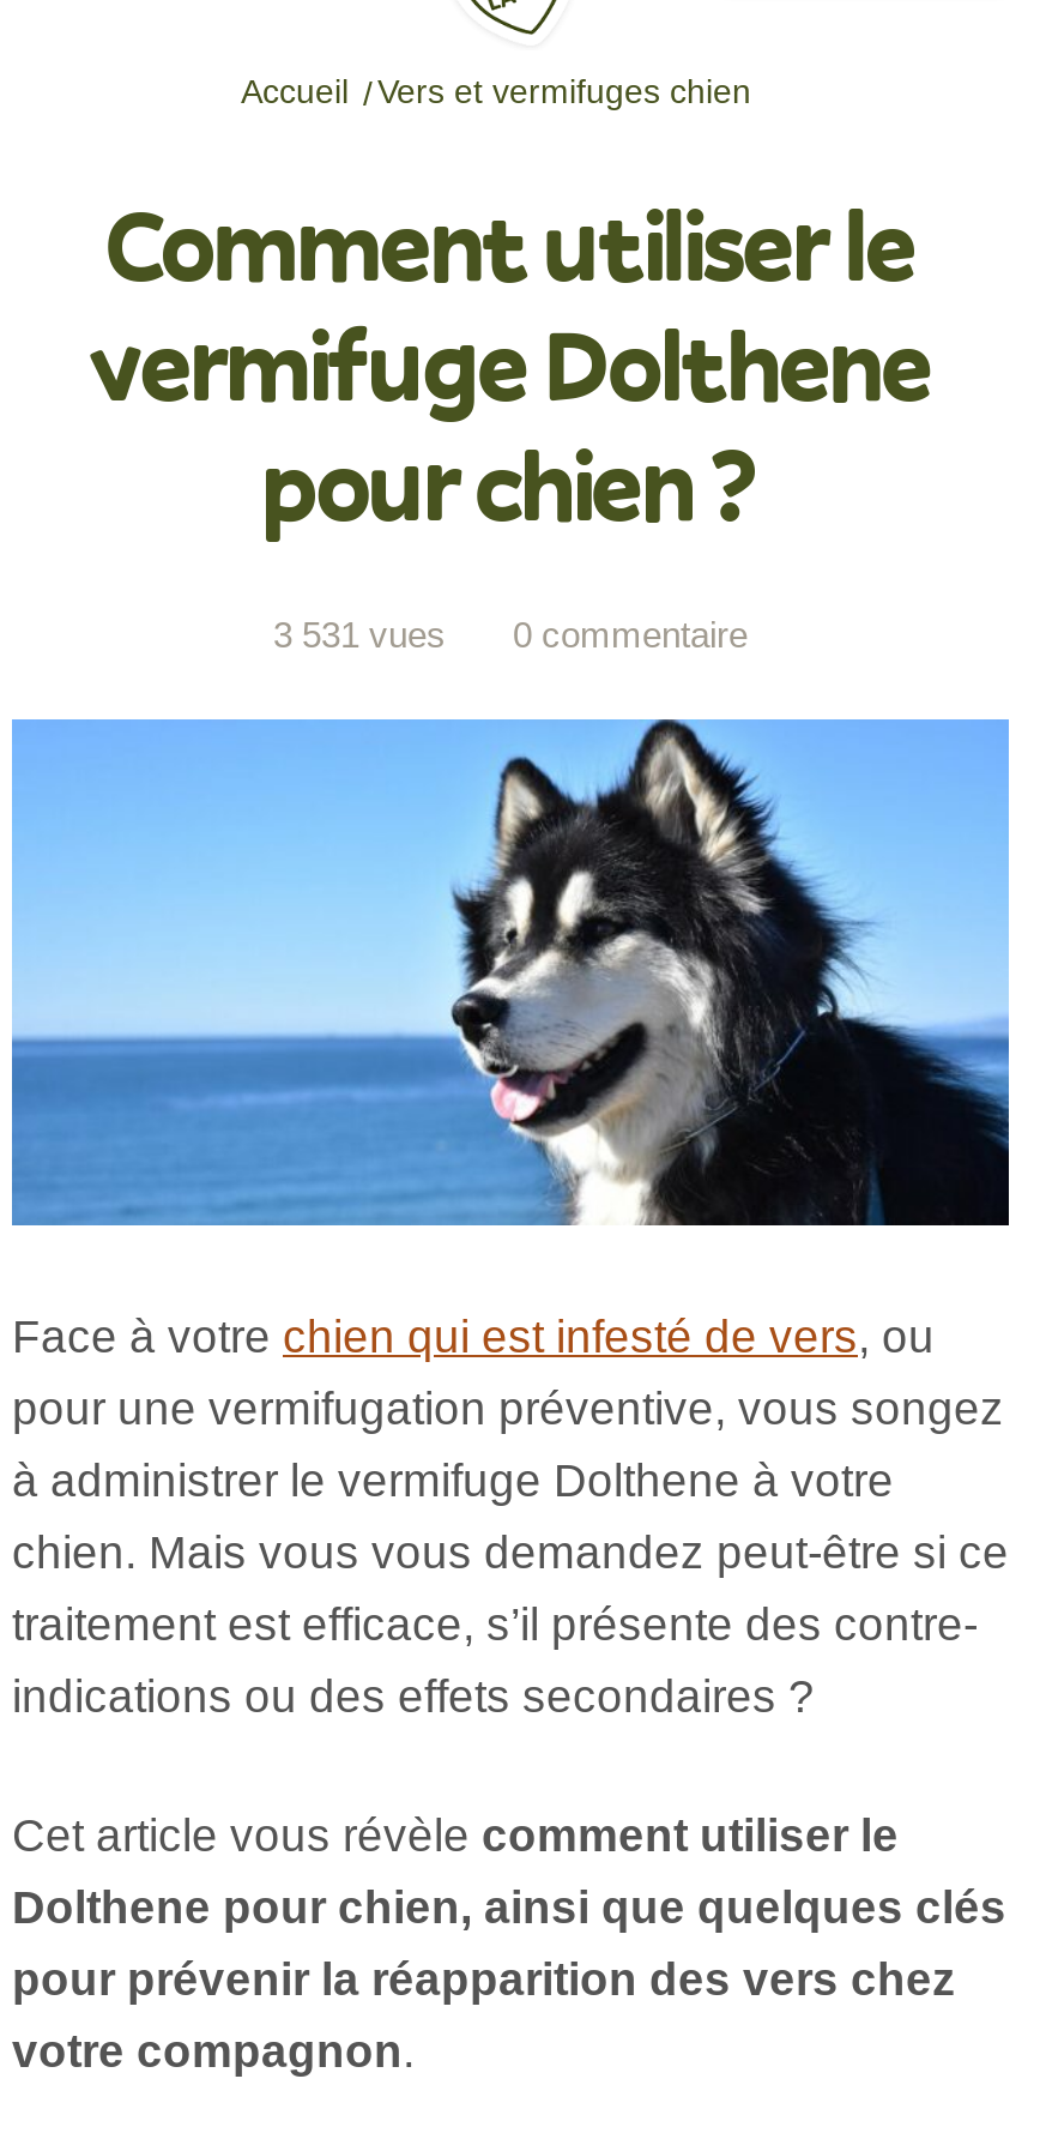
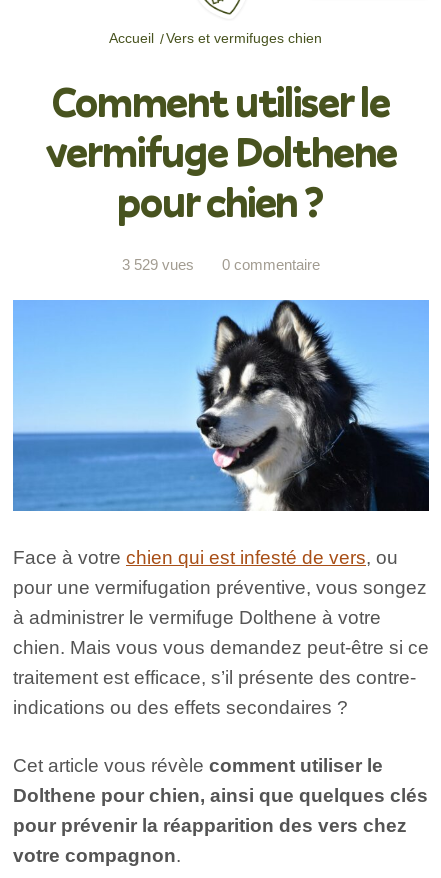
- 3 531 vues 0 commentaire
+ 3 529 vues 0 commentaire
